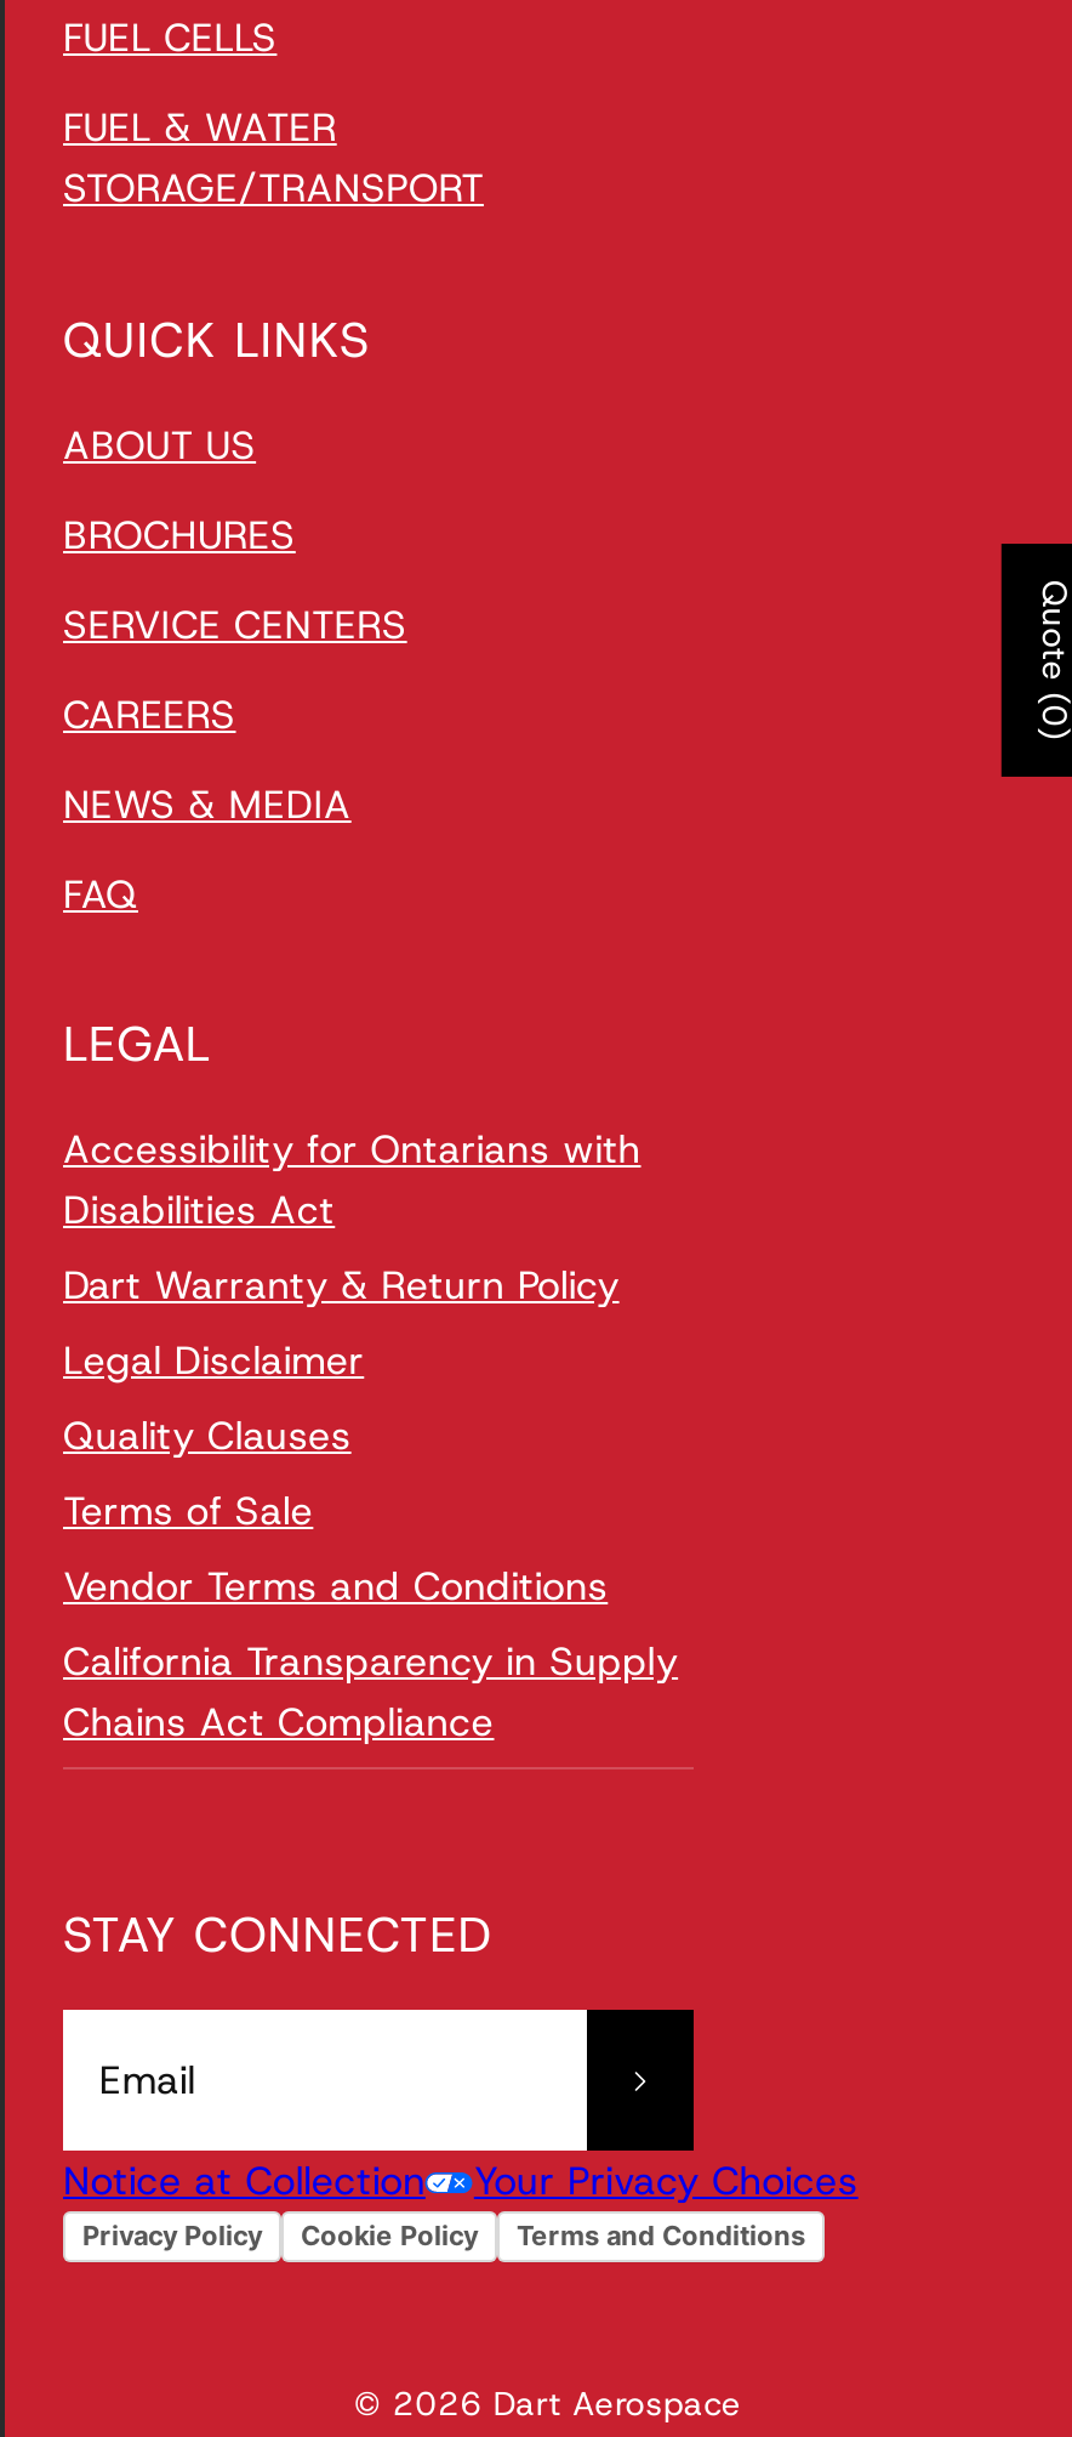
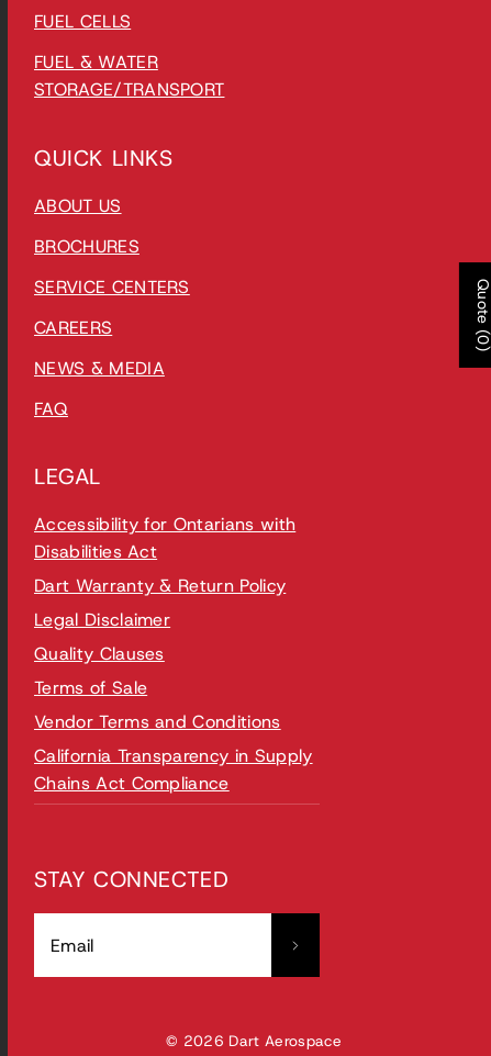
- Notice at Collection
- Your Privacy Choices
- Privacy Policy
- Cookie Policy
- Terms and Conditions
